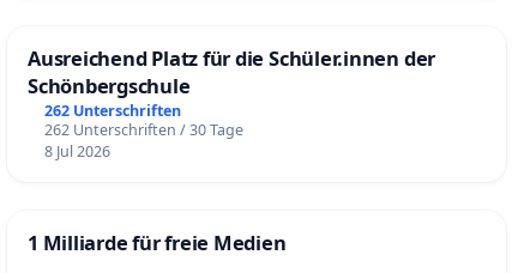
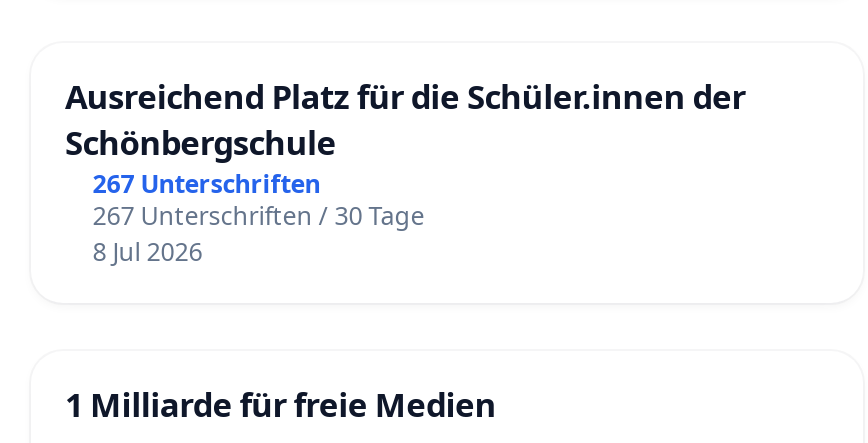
- 262 Unterschriften
+ 267 Unterschriften

- 262 Unterschriften / 30 Tage
+ 267 Unterschriften / 30 Tage
